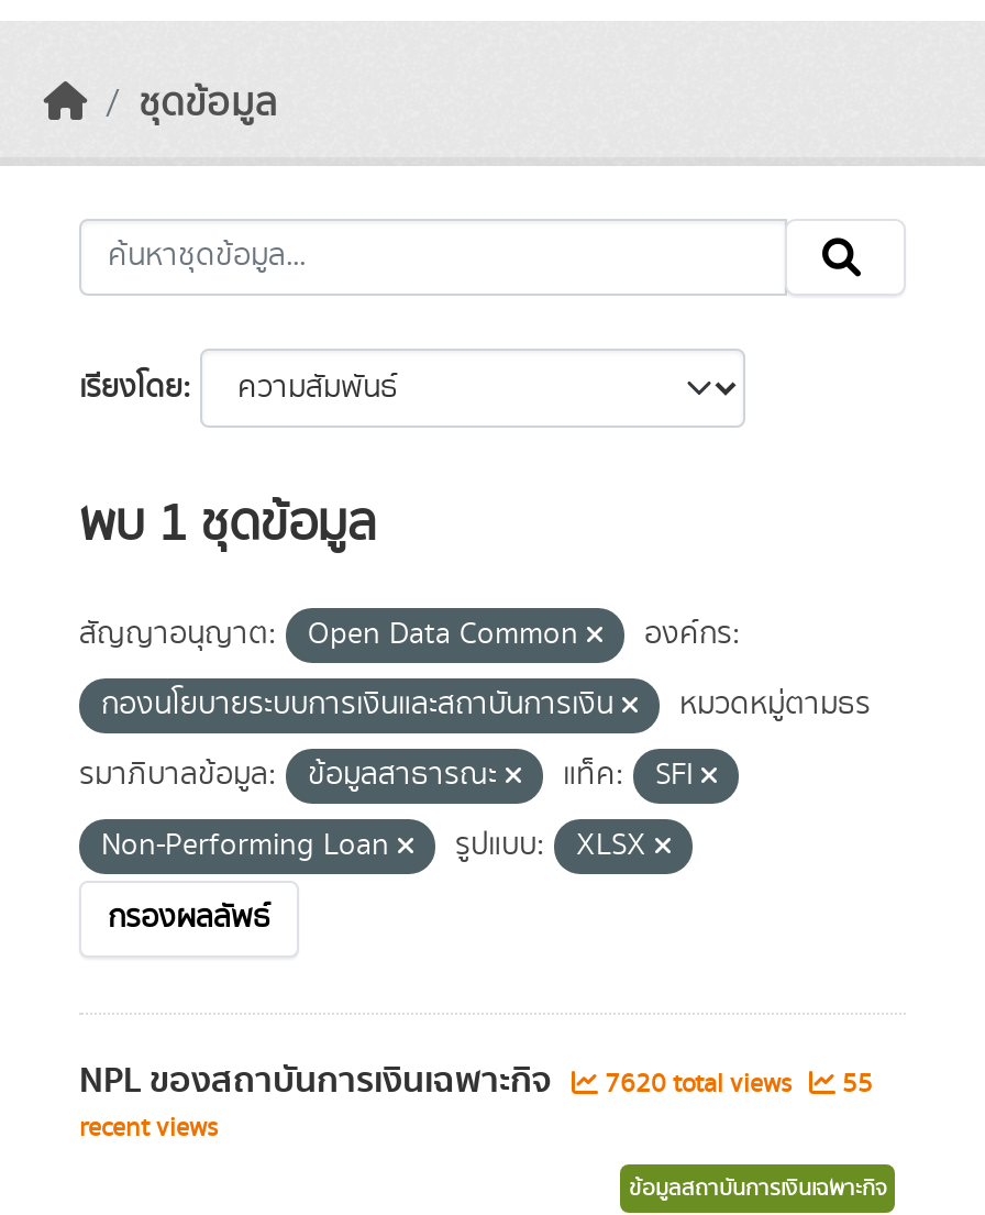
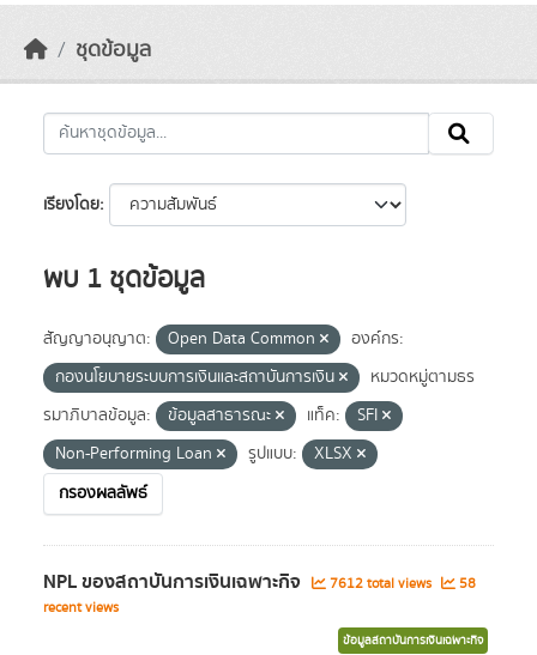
- 7620 total views
+ 7612 total views

- 55
+ 58
